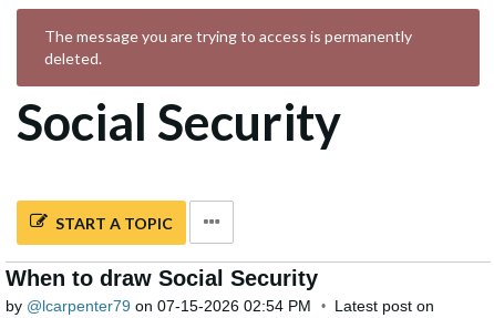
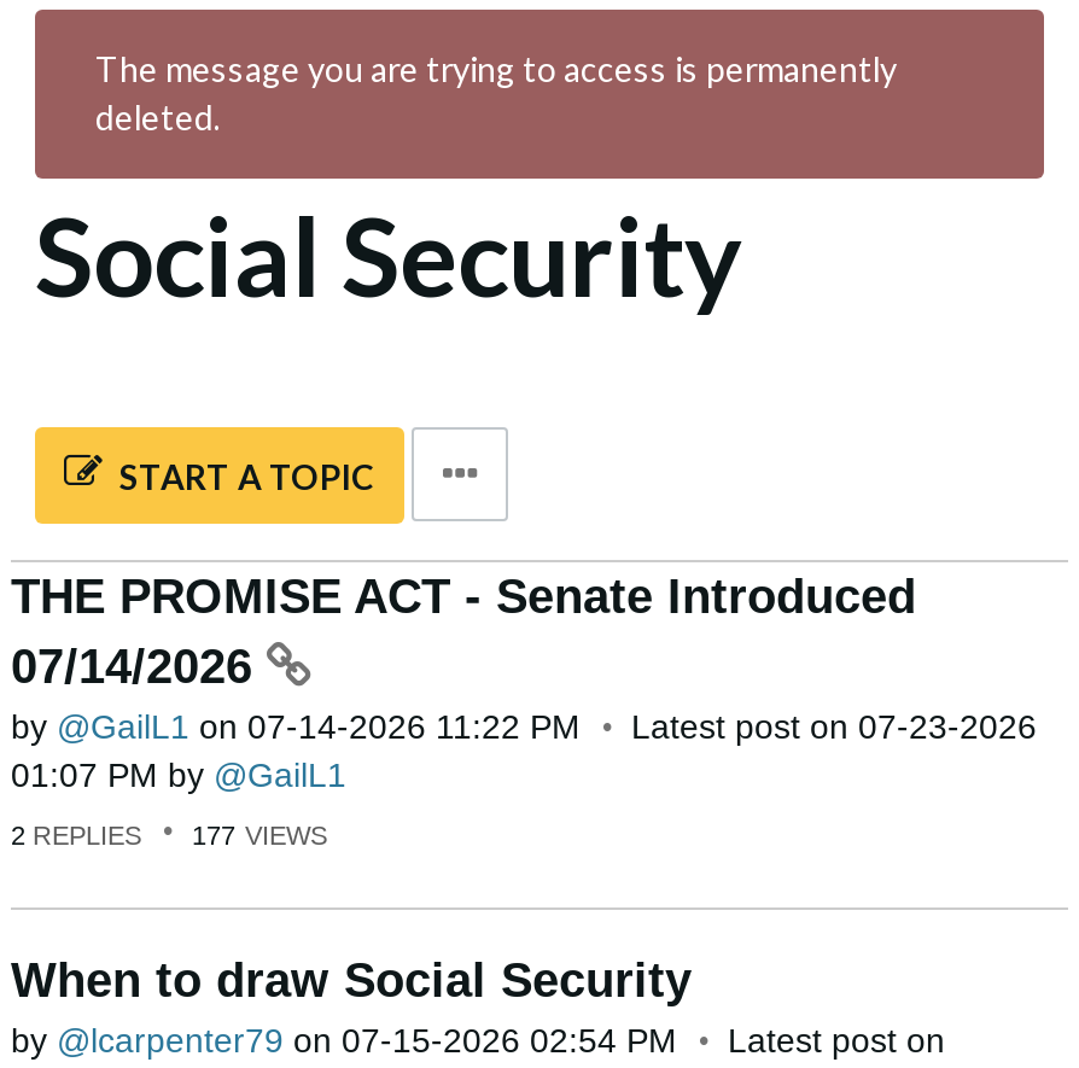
+ THE PROMISE ACT - Senate Introduced
+ 07/14/2026
+ by
+ GailL1 on 07-14-2026 11:22 PM
+ Latest post on 07-23-2026
+ 01:07 PM by
+ GailL1
+ 2 REPLIES
+ 177 VIEWS
